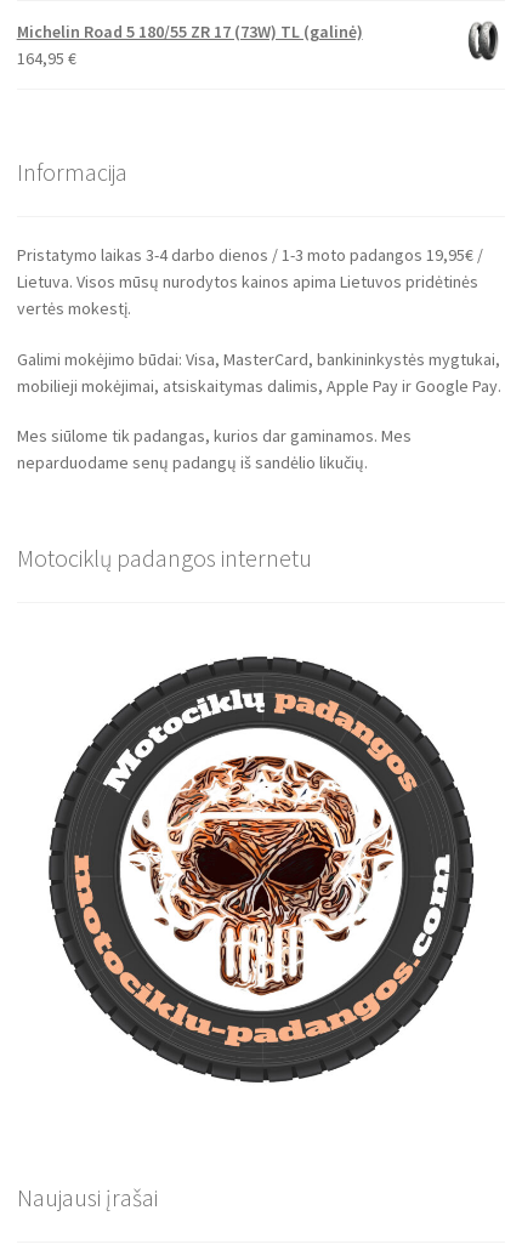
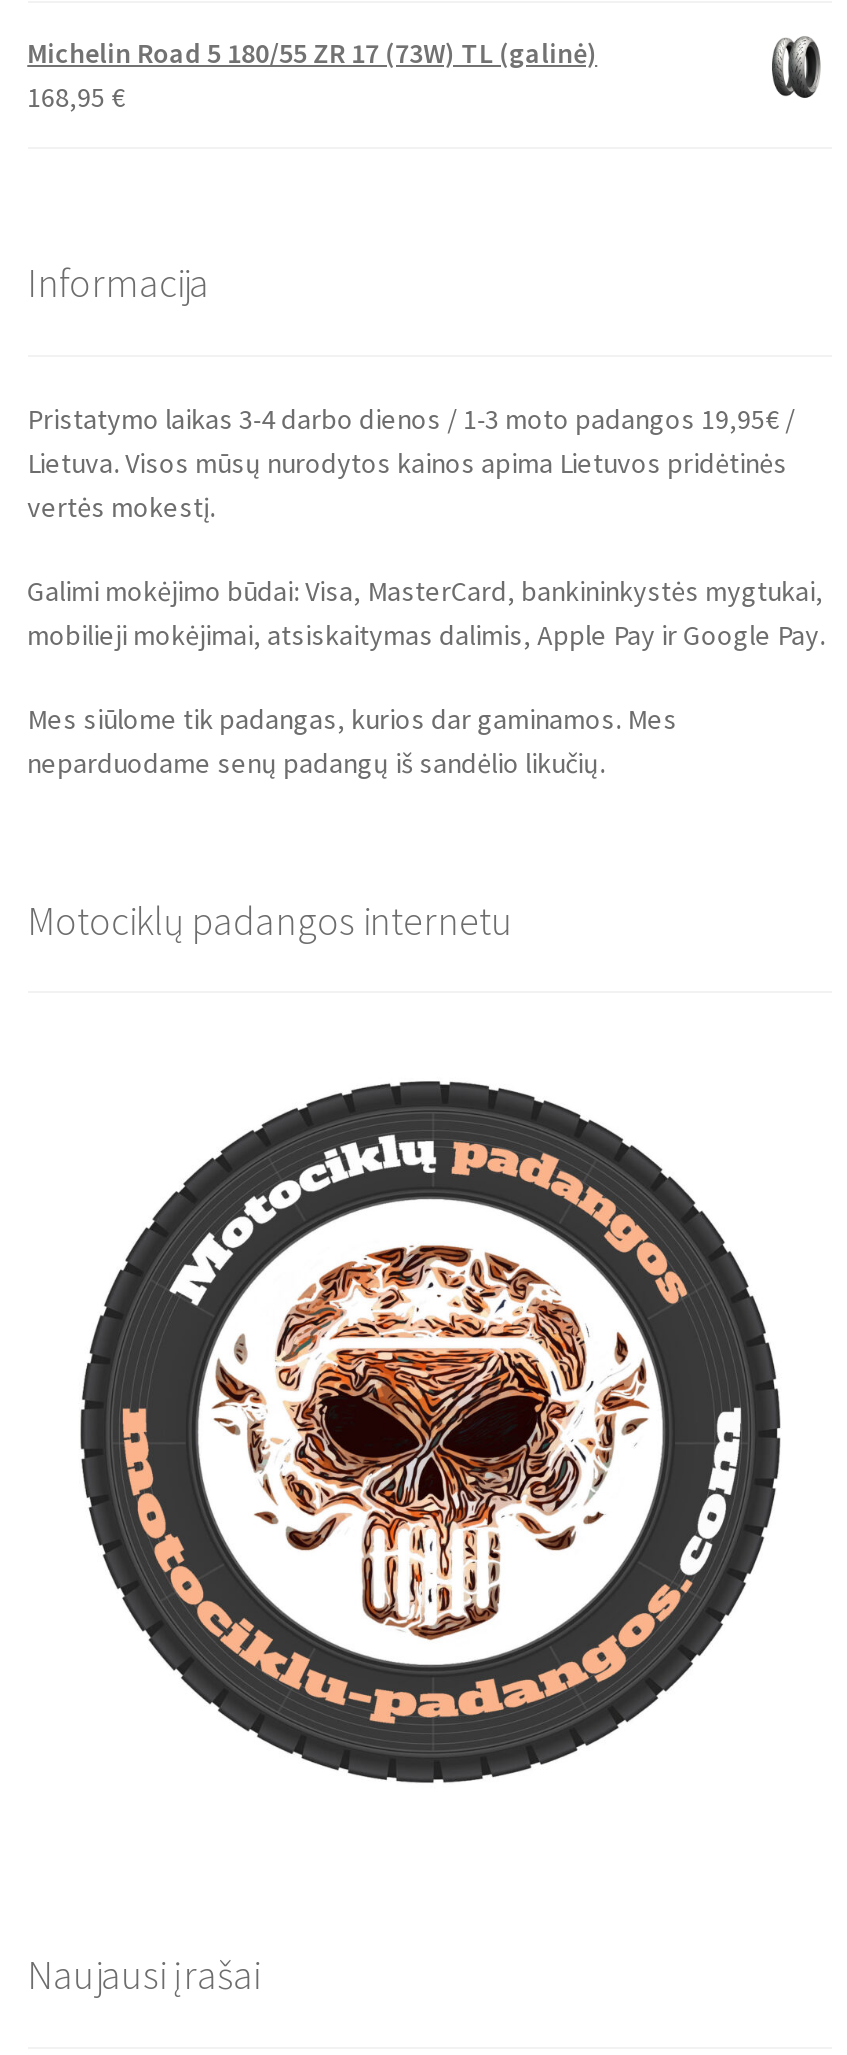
- 164,95 €
+ 168,95 €
